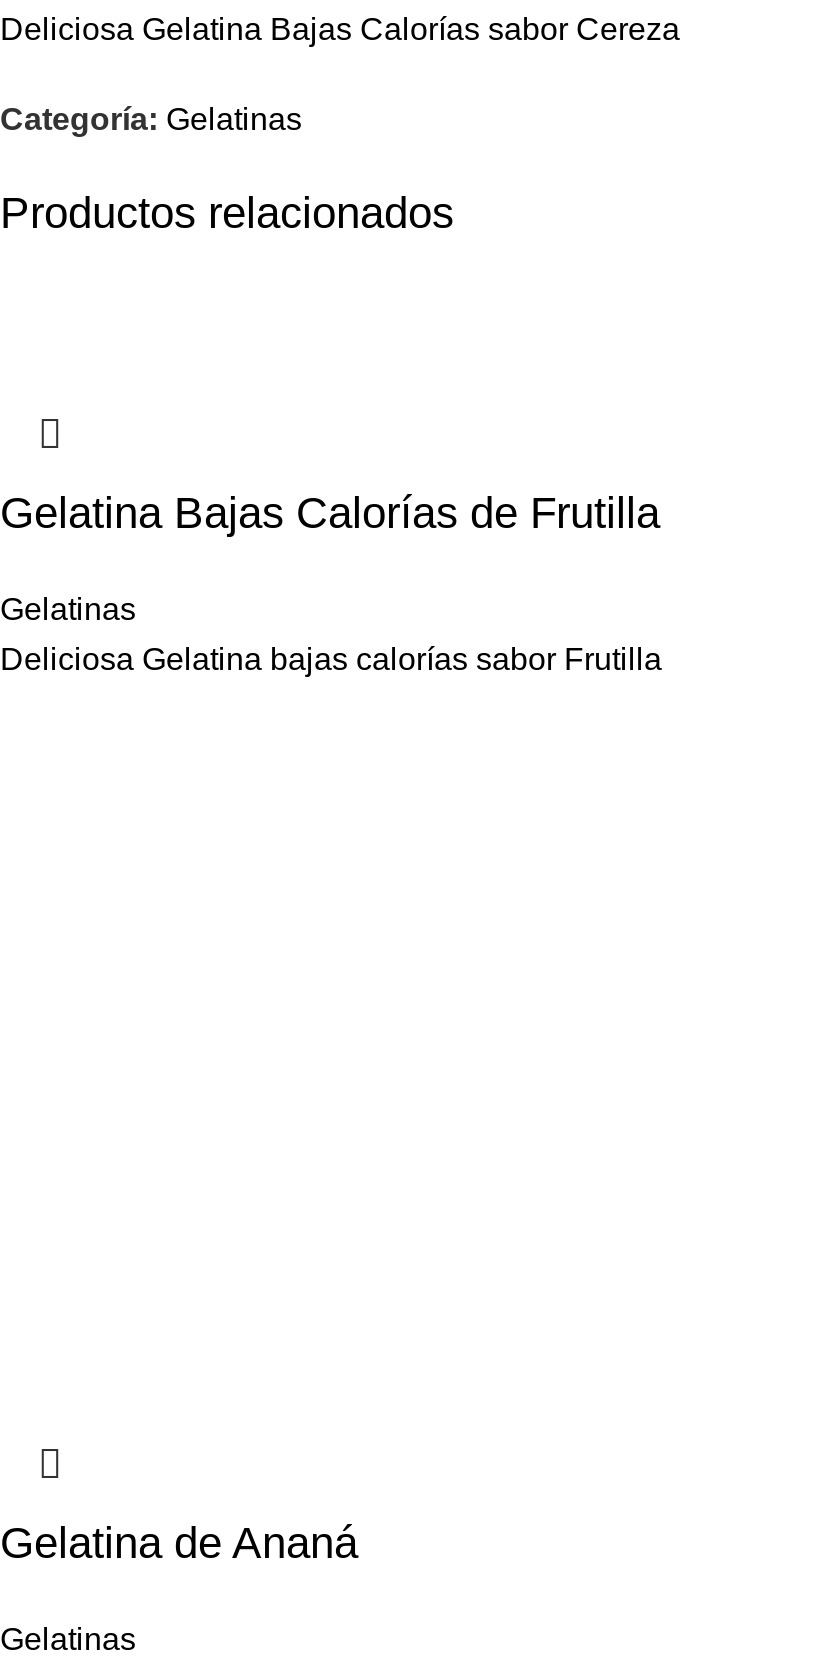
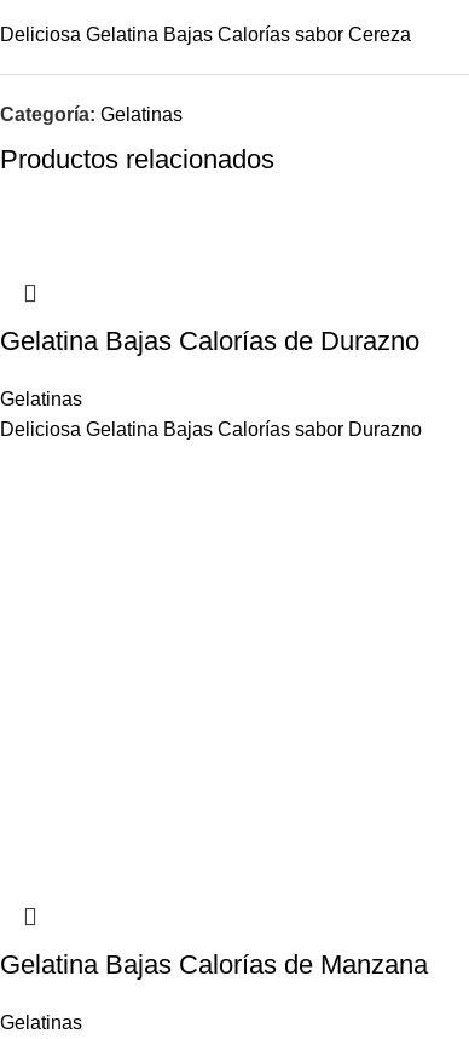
- Gelatina Bajas Calorías de Frutilla
+ Gelatina Bajas Calorías de Durazno

- Deliciosa Gelatina bajas calorías sabor Frutilla
+ Deliciosa Gelatina Bajas Calorías sabor Durazno

- Gelatina de Ananá
+ Gelatina Bajas Calorías de Manzana
